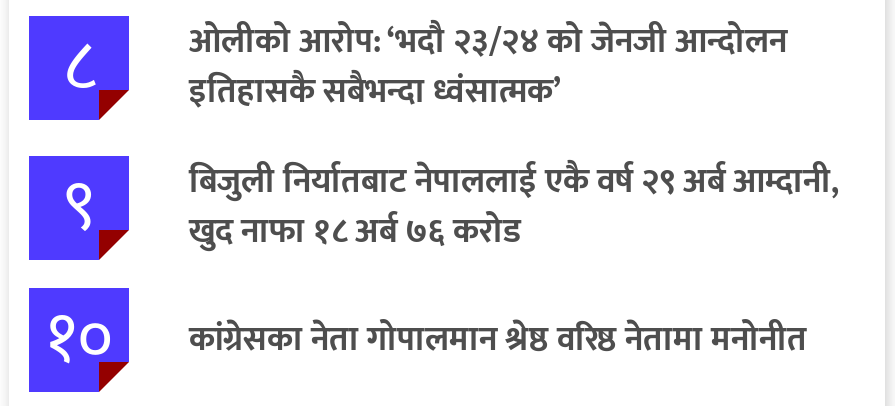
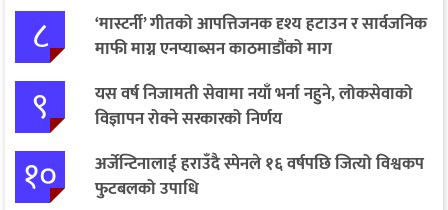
- ओलीको आरोप: ‘भदौ २३/२४ को जेनजी आन्दोलन
- इतिहासकै सबैभन्दा ध्वंसात्मक’
+ ‘मास्टर्नी’ गीतको आपत्तिजनक दृश्य हटाउन र सार्वजनिक
+ माफी माग्न एनप्याब्सन काठमाडौंको माग

- बिजुली निर्यातबाट नेपाललाई एकै वर्ष २९ अर्ब आम्दानी,
- खुद नाफा १८ अर्ब ७६ करोड
+ यस वर्ष निजामती सेवामा नयाँ भर्ना नहुने, लोकसेवाको
+ विज्ञापन रोक्ने सरकारको निर्णय

- कांग्रेसका नेता गोपालमान श्रेष्ठ वरिष्ठ नेतामा मनोनीत
+ अर्जेन्टिनालाई हराउँदै स्पेनले १६ वर्षपछि जित्यो विश्वकप
+ फुटबलको उपाधि
